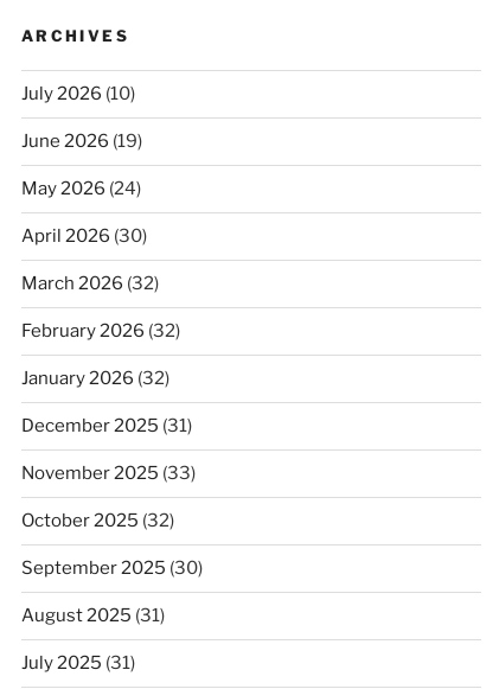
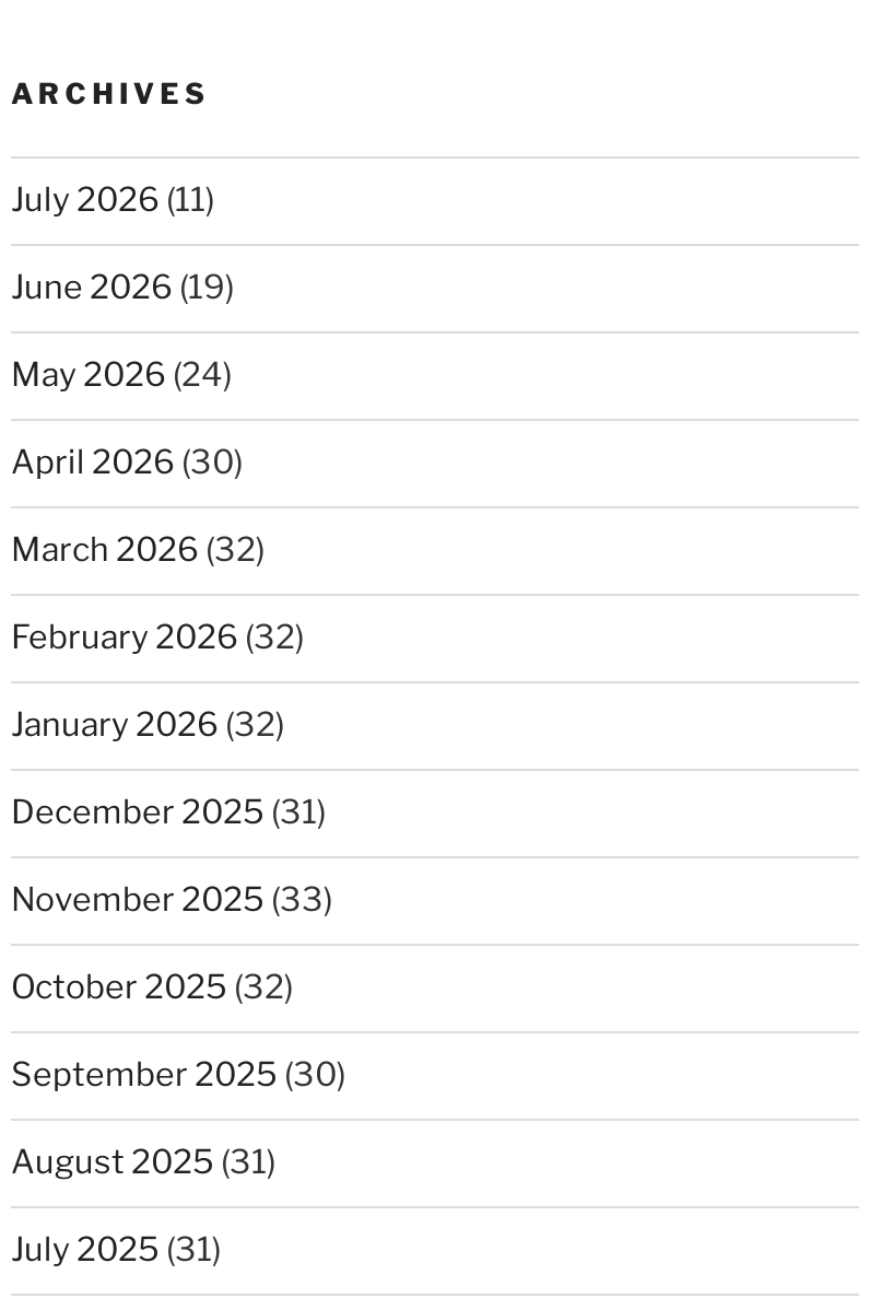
- July 2026 (10)
+ July 2026 (11)
